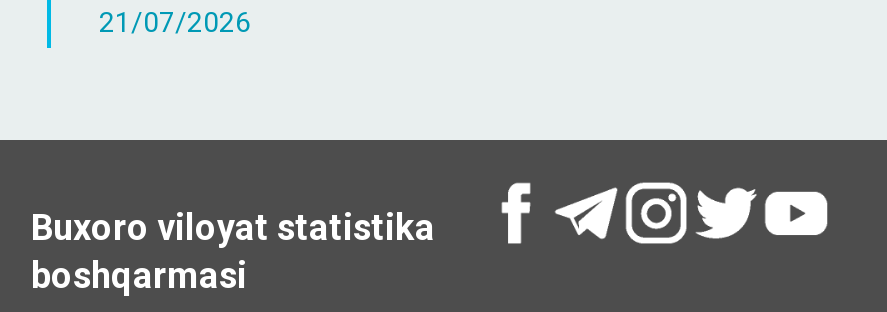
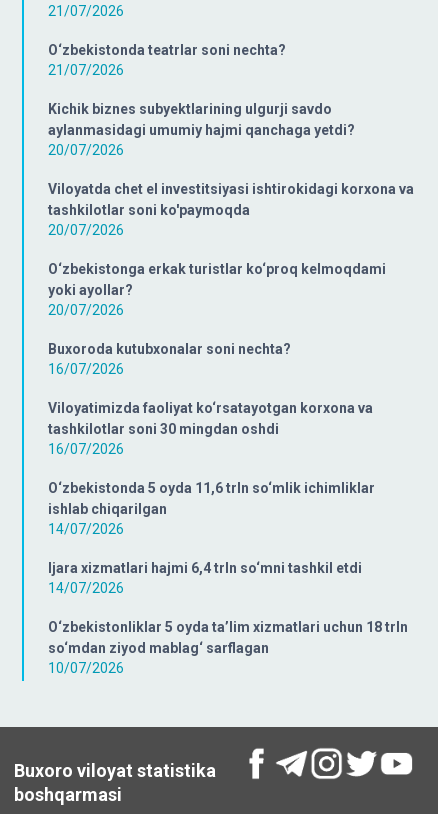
+ O‘zbekistonda teatrlar soni nechta?
+ 21/07/2026
+ Kichik biznes subyektlarining ulgurji savdo
+ aylanmasidagi umumiy hajmi qanchaga yetdi?
+ 20/07/2026
+ Viloyatda chet el investitsiyasi ishtirokidagi korxona va
+ tashkilotlar soni ko'paymoqda
+ 20/07/2026
+ O‘zbekistonga erkak turistlar ko‘proq kelmoqdami
+ yoki ayollar?
+ 20/07/2026
+ Buxoroda kutubxonalar soni nechta?
+ 16/07/2026
+ Viloyatimizda faoliyat ko‘rsatayotgan korxona va
+ tashkilotlar soni 30 mingdan oshdi
+ 16/07/2026
+ O‘zbekistonda 5 oyda 11,6 trln so‘mlik ichimliklar
+ ishlab chiqarilgan
+ 14/07/2026
+ Ijara xizmatlari hajmi 6,4 trln so‘mni tashkil etdi
+ 14/07/2026
+ O‘zbekistonliklar 5 oyda ta’lim xizmatlari uchun 18 trln
+ so‘mdan ziyod mablag‘ sarflagan
+ 10/07/2026
